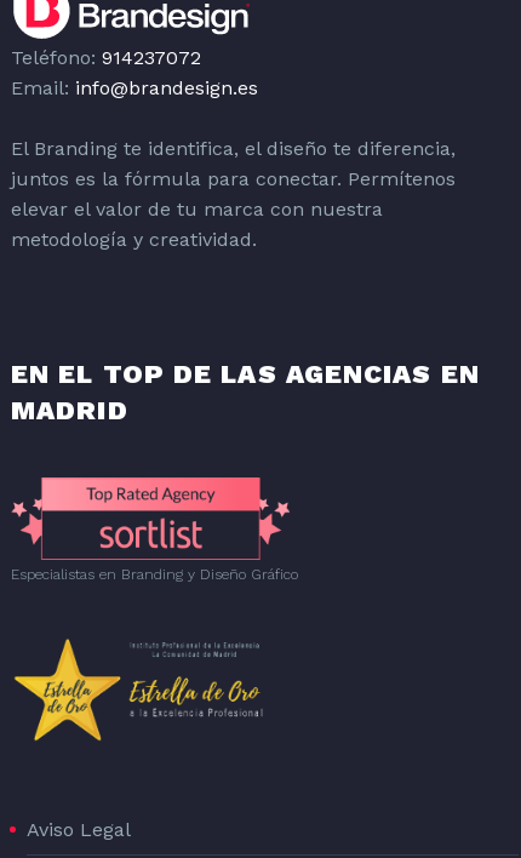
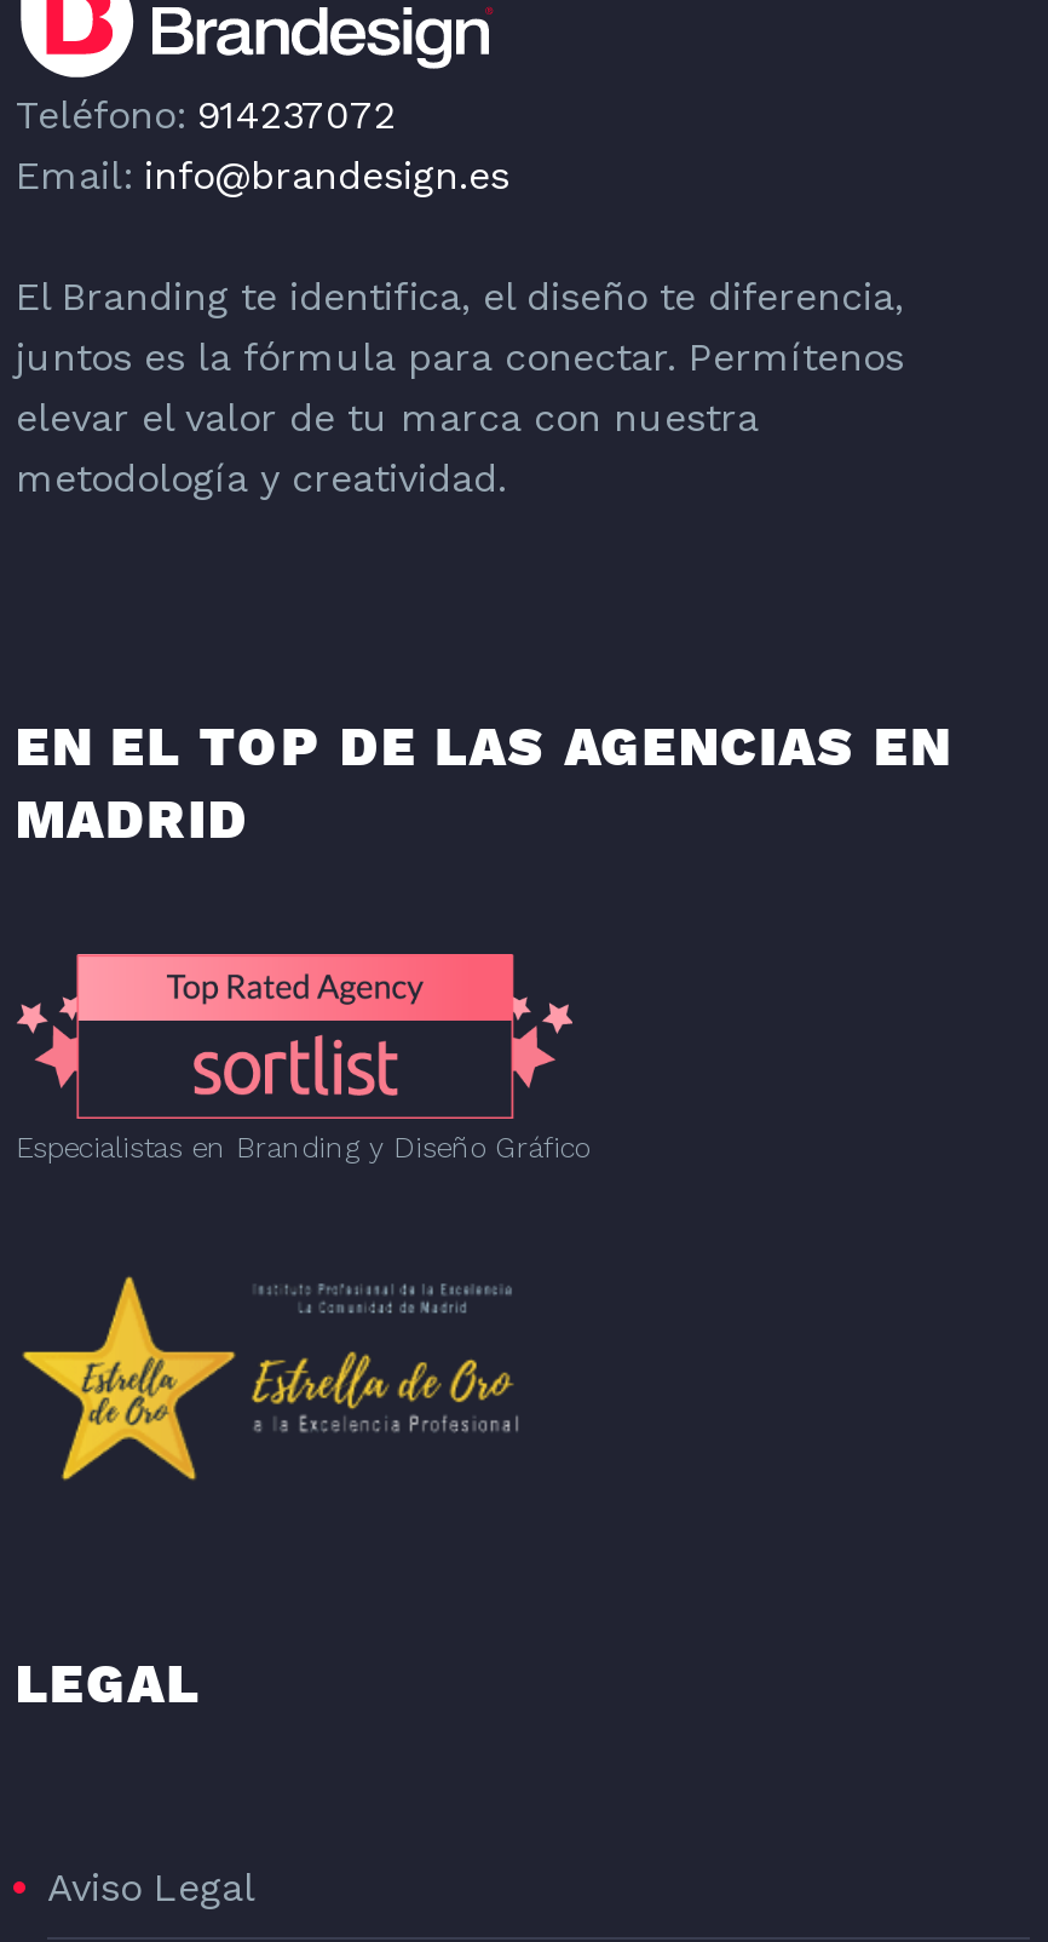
+ LEGAL
